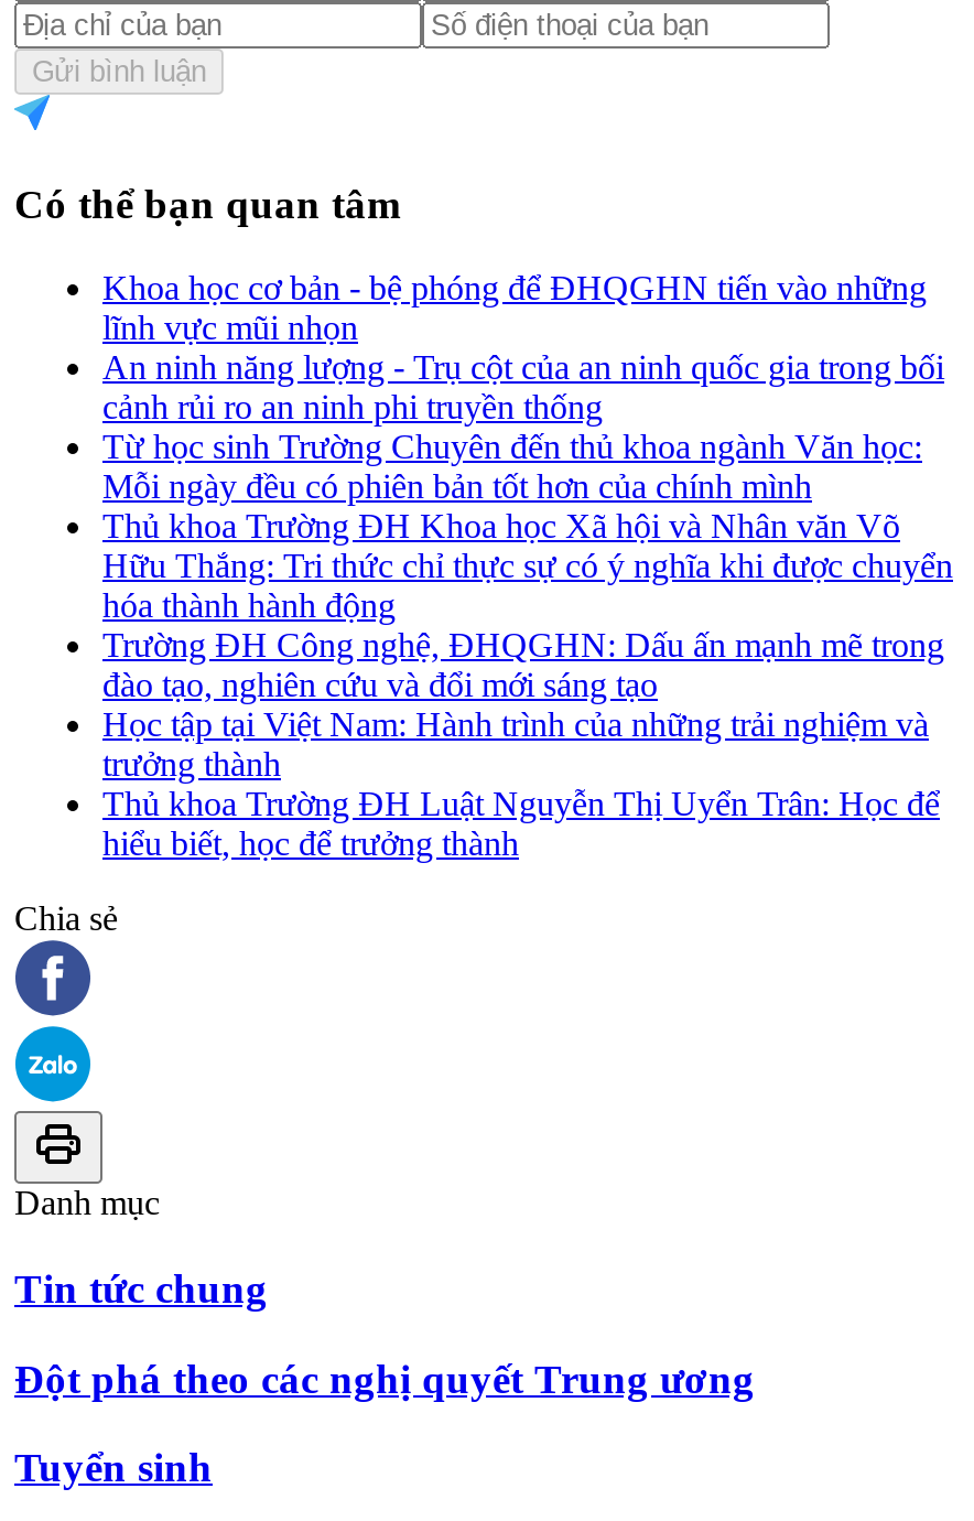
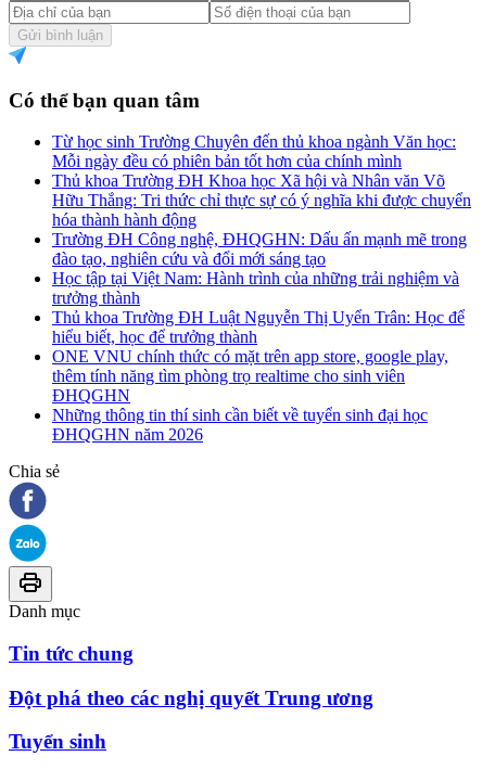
- Khoa học cơ bản - bệ phóng để ĐHQGHN tiến vào những
- lĩnh vực mũi nhọn
- An ninh năng lượng - Trụ cột của an ninh quốc gia trong bối
- cảnh rủi ro an ninh phi truyền thống

moved up: Từ học sinh Trường Chuyên đến thủ khoa ngành Văn học: | Mỗi ngày đều có phiên bản tốt hơn của chính mình | Thủ khoa Trường ĐH Khoa học Xã hội và Nhân văn Võ | ... | Thủ khoa Trường ĐH Luật Nguyễn Thị Uyển Trân: Học để | hiểu biết, học để trưởng thành

+ ONE VNU chính thức có mặt trên app store, google play,
+ thêm tính năng tìm phòng trọ realtime cho sinh viên
+ ĐHQGHN
+ Những thông tin thí sinh cần biết về tuyển sinh đại học
+ ĐHQGHN năm 2026
